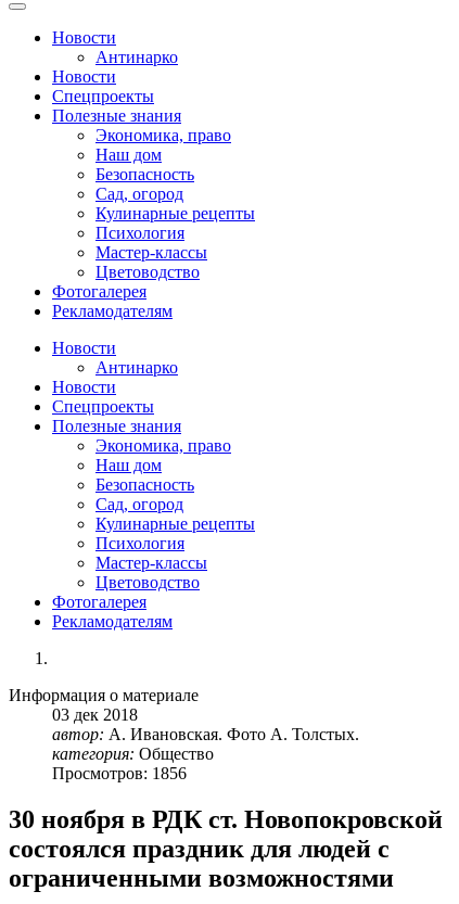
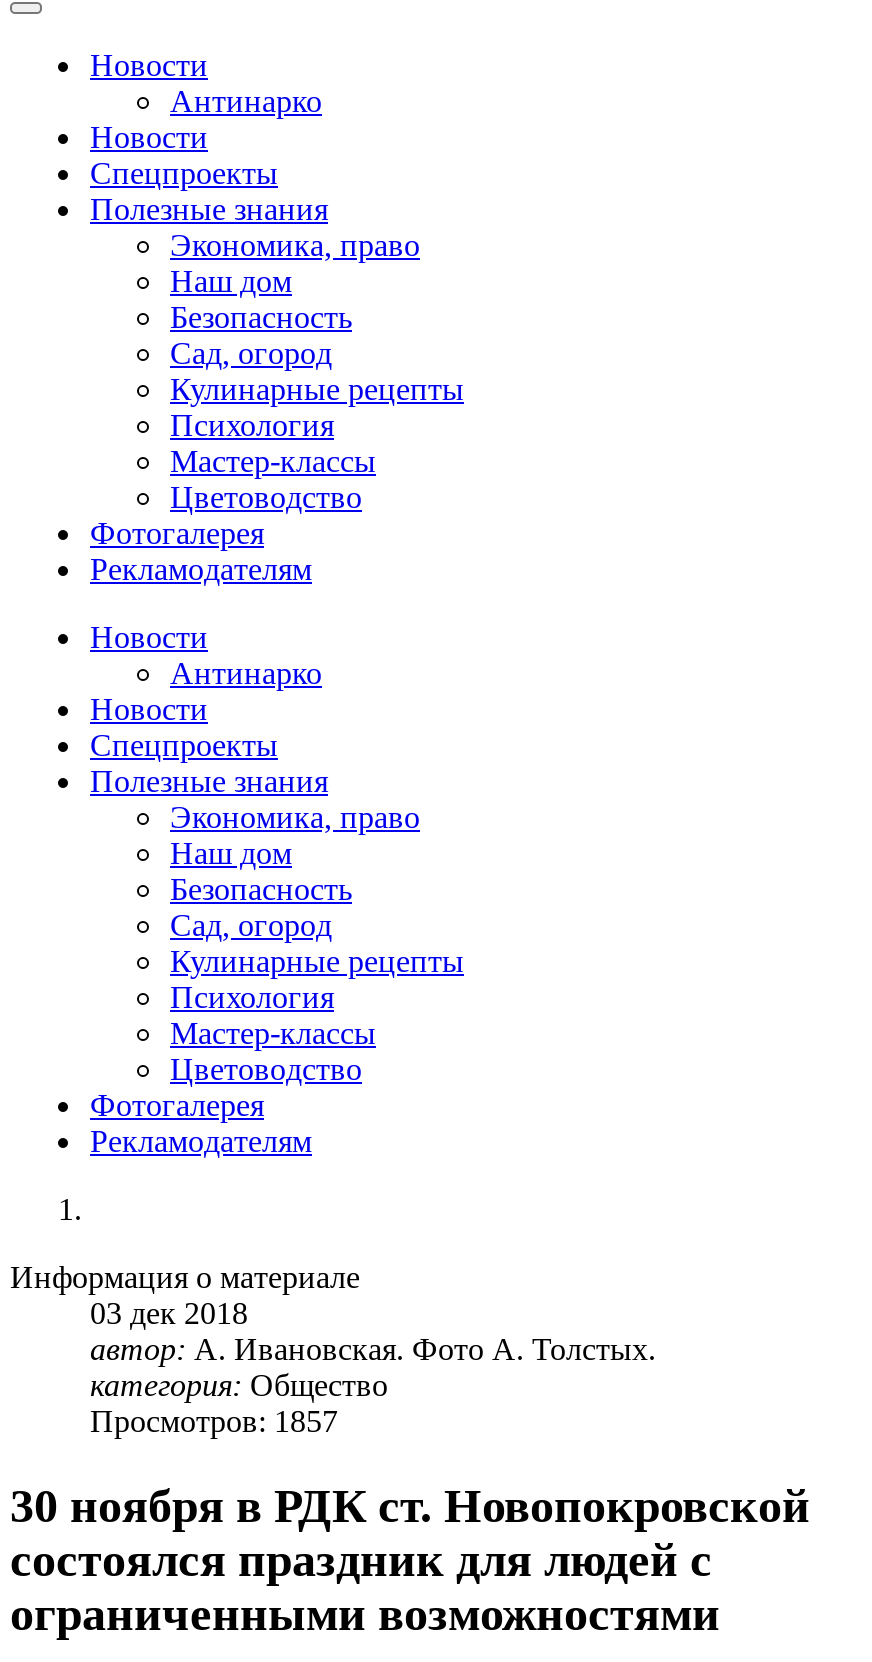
- Просмотров: 1856
+ Просмотров: 1857
